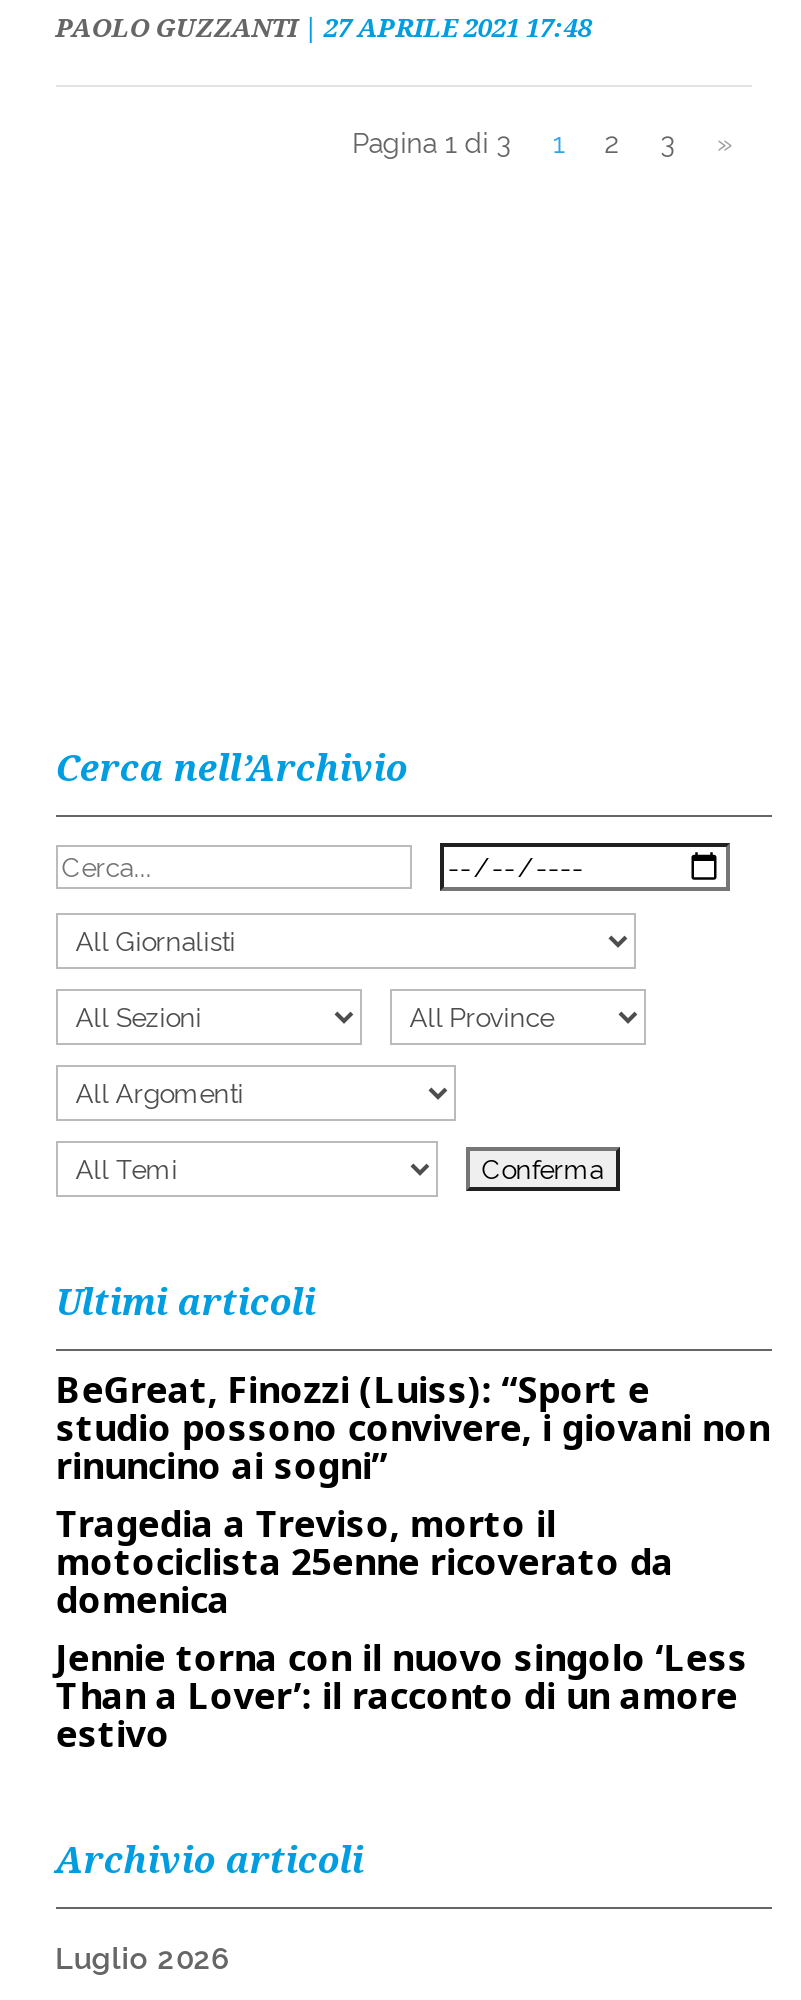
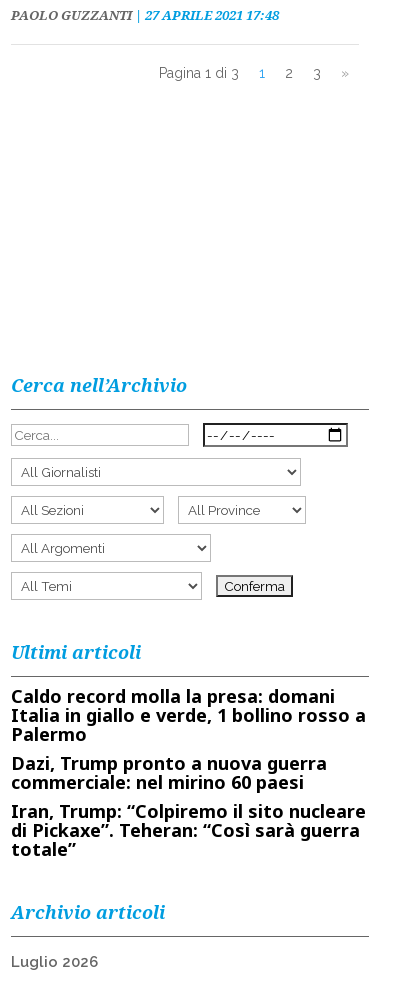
- BeGreat, Finozzi (Luiss): “Sport e
- studio possono convivere, i giovani non
- rinuncino ai sogni”
- Tragedia a Treviso, morto il
- motociclista 25enne ricoverato da
- domenica
- Jennie torna con il nuovo singolo ‘Less
- Than a Lover’: il racconto di un amore
- estivo
+ Caldo record molla la presa: domani
+ Italia in giallo e verde, 1 bollino rosso a
+ Palermo
+ Dazi, Trump pronto a nuova guerra
+ commerciale: nel mirino 60 paesi
+ Iran, Trump: “Colpiremo il sito nucleare
+ di Pickaxe”. Teheran: “Così sarà guerra
+ totale”
